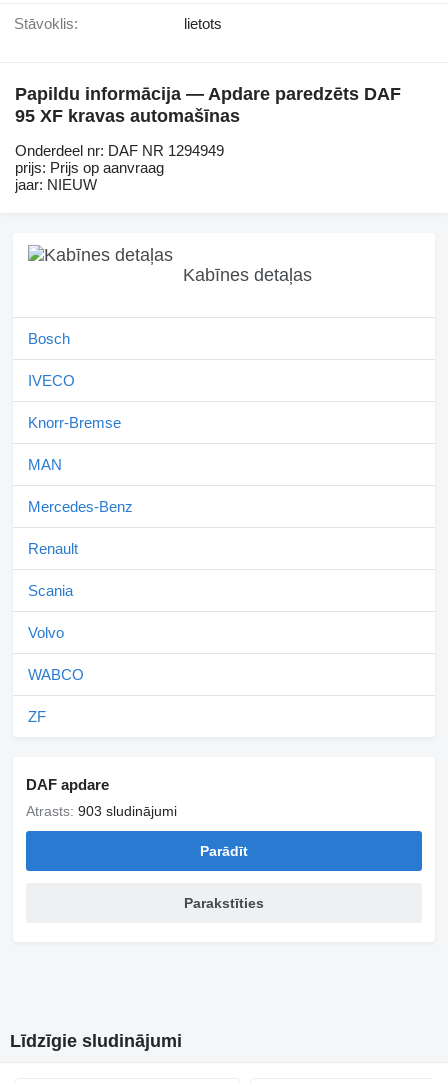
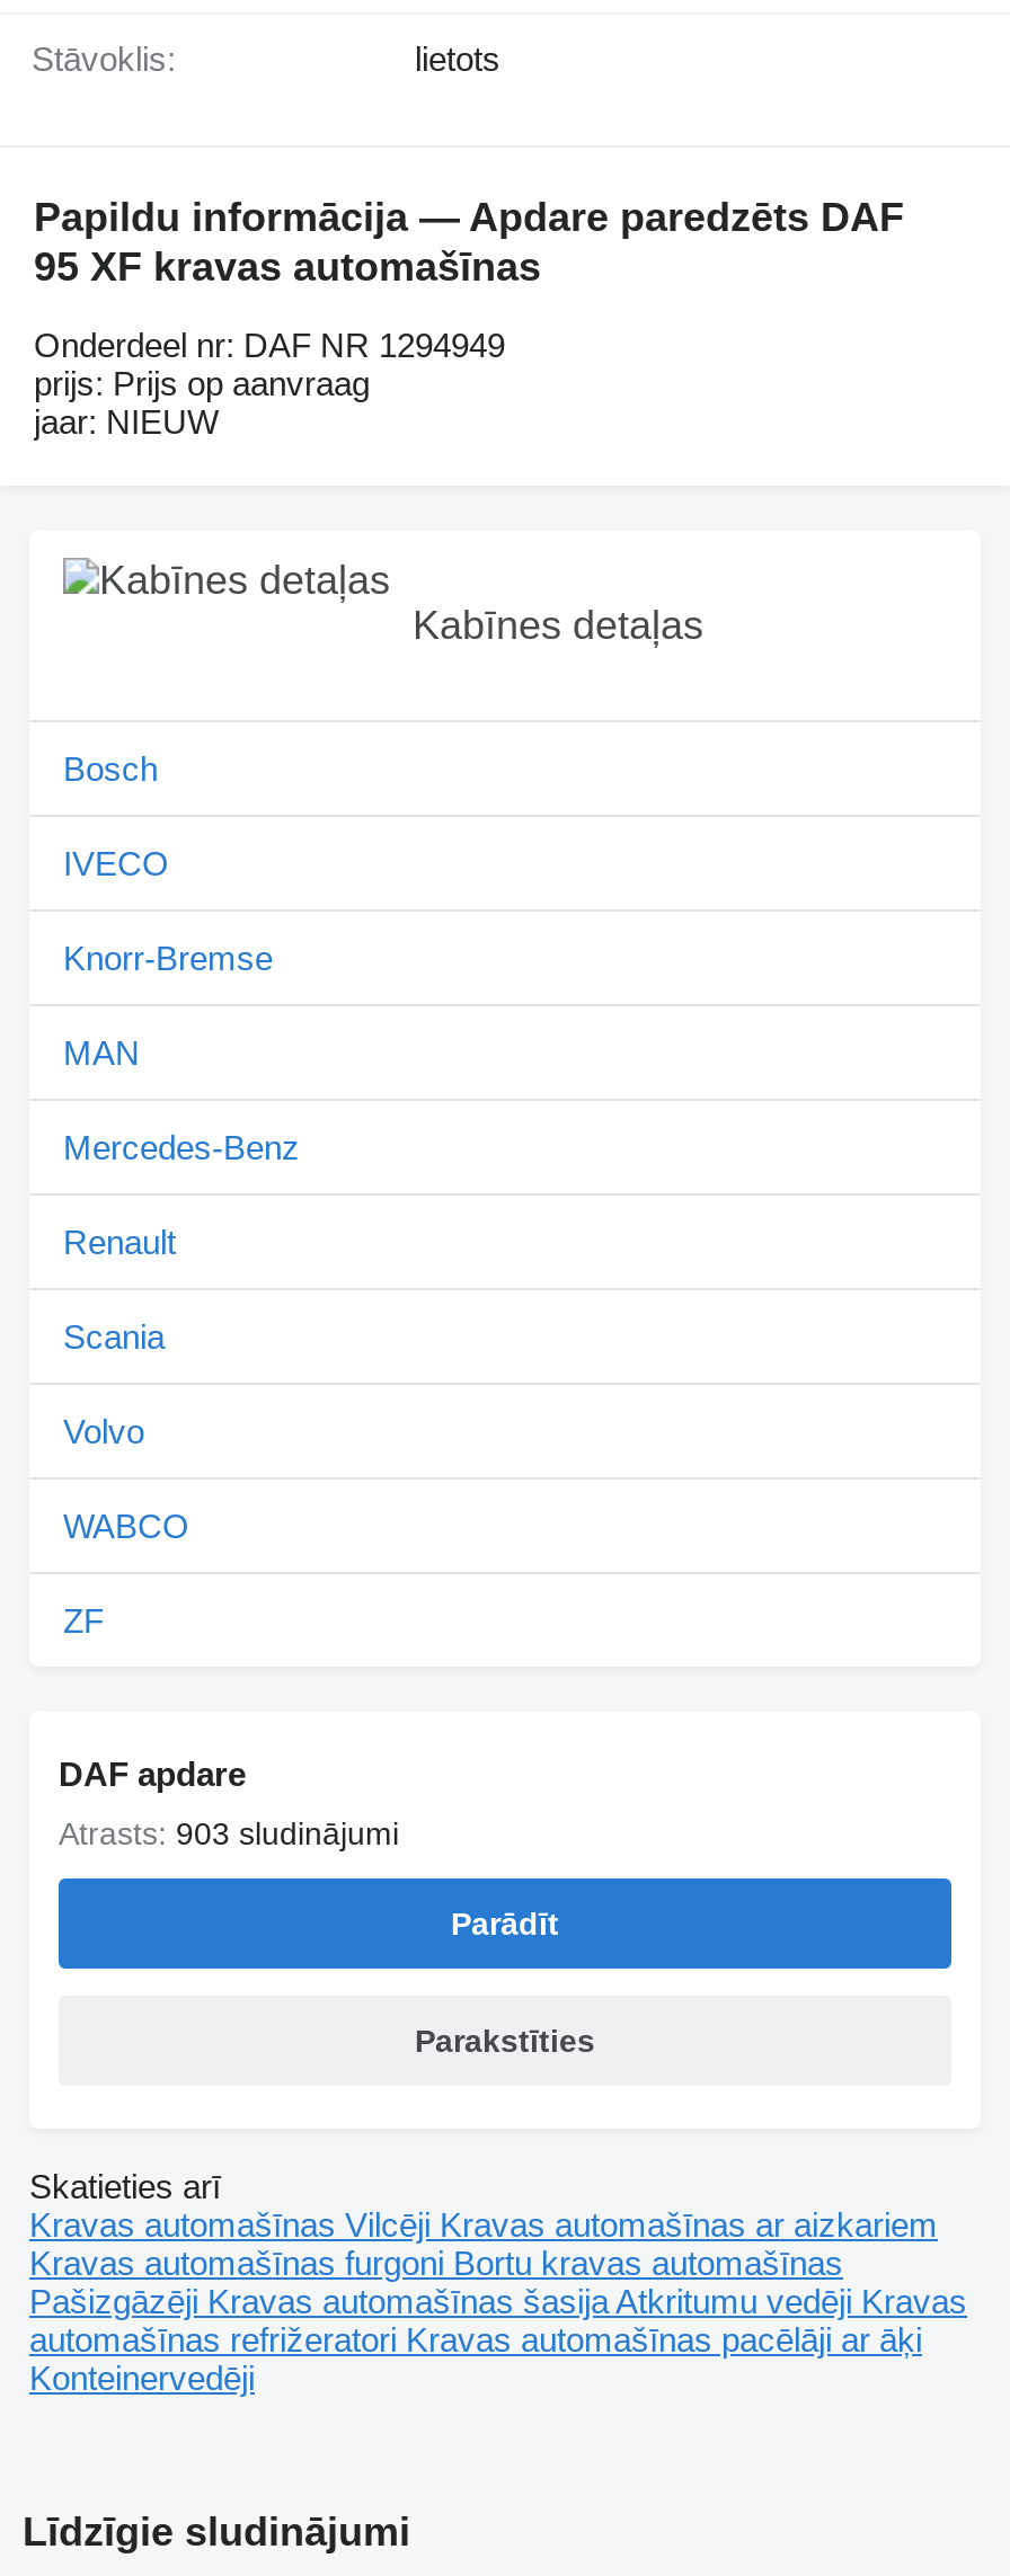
+ Skatieties arī
+ Kravas automašīnas Vilcēji Kravas automašīnas ar aizkariem
+ Kravas automašīnas furgoni Bortu kravas automašīnas
+ Pašizgāzēji Kravas automašīnas šasija Atkritumu vedēji Kravas
+ automašīnas refrižeratori Kravas automašīnas pacēlāji ar āķi
+ Konteinervedēji
